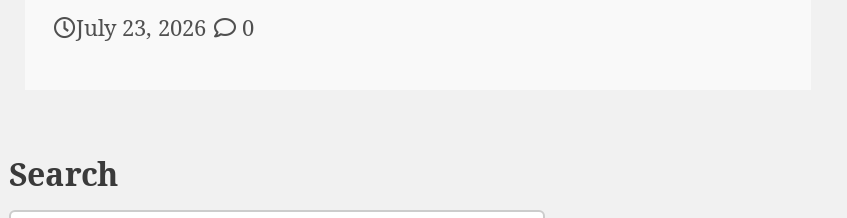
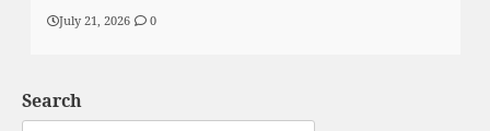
- July 23, 2026 0
+ July 21, 2026 0
